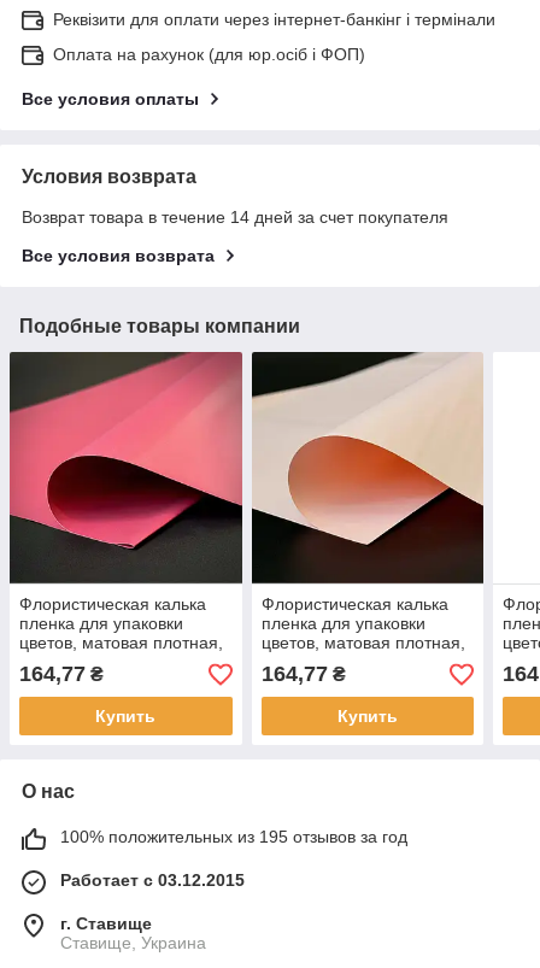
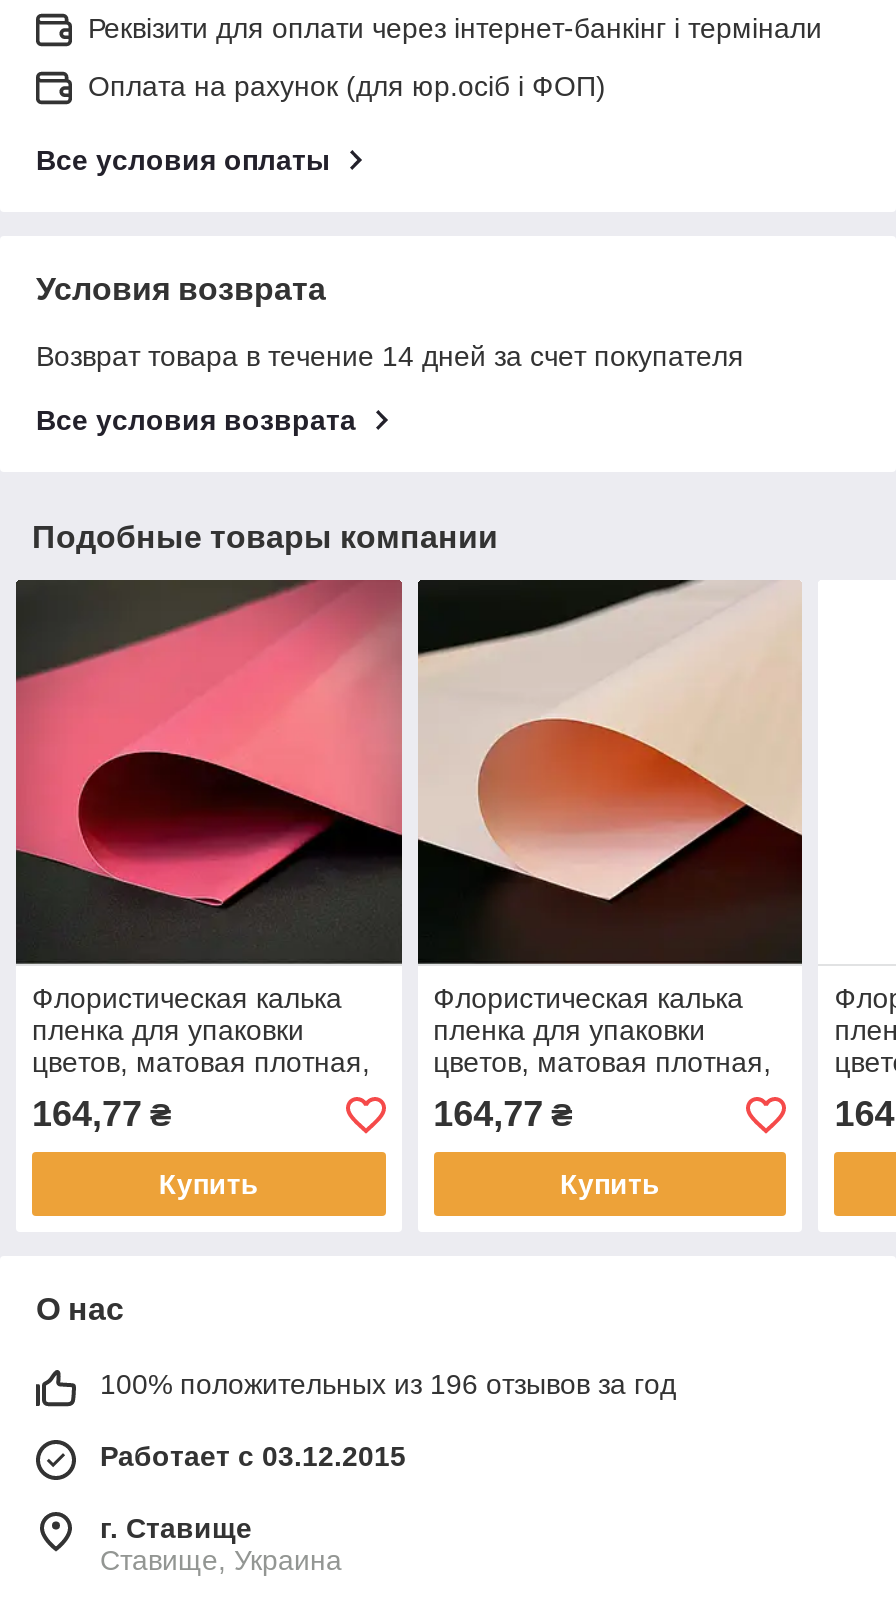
- 100% положительных из 195 отзывов за год
+ 100% положительных из 196 отзывов за год
